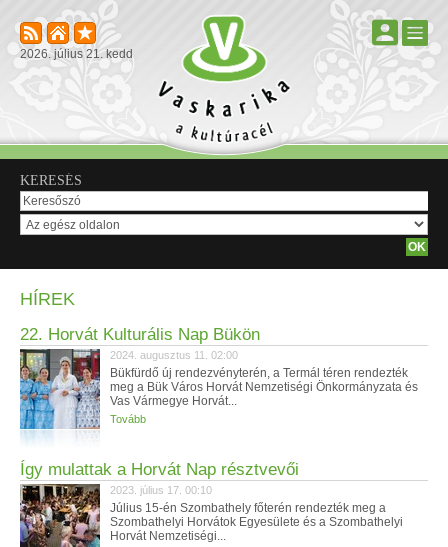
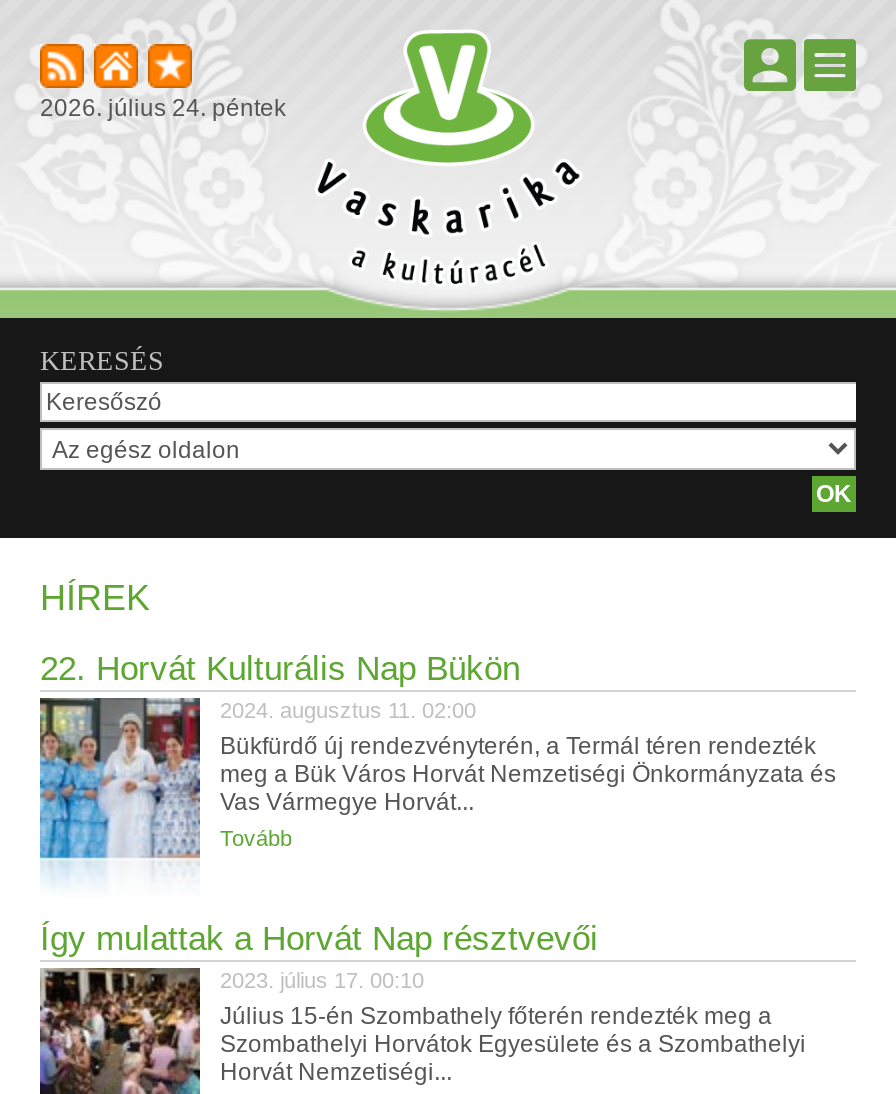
- 2026. július 21. kedd
+ 2026. július 24. péntek
